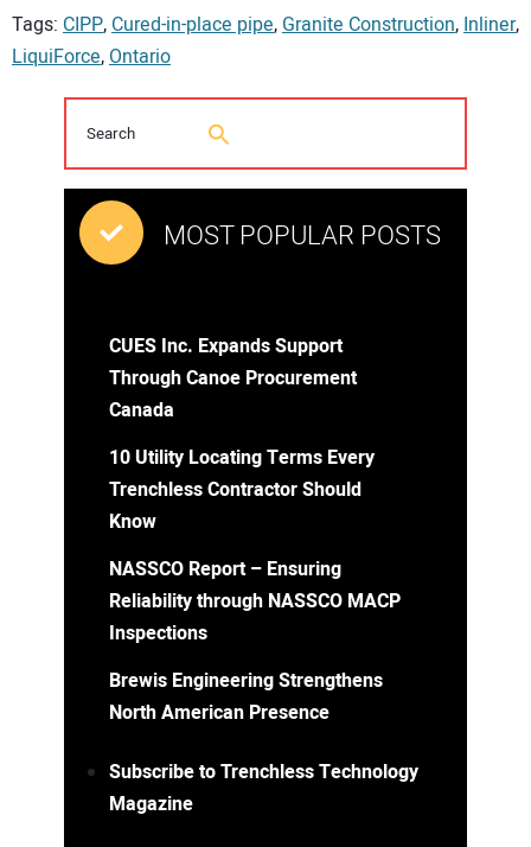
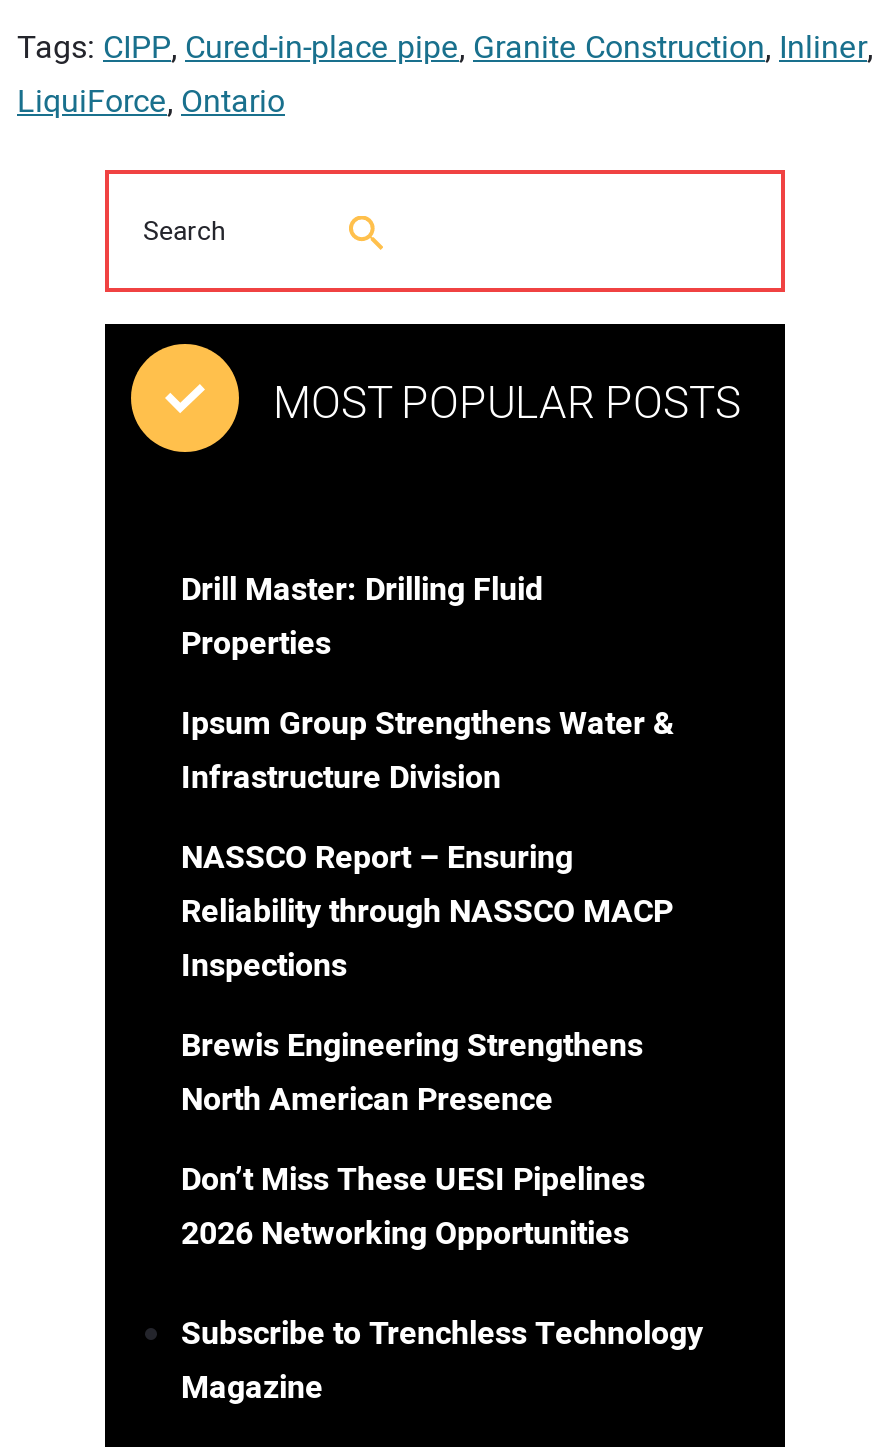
- CUES Inc. Expands Support
- Through Canoe Procurement
- Canada
+ Drill Master: Drilling Fluid
+ Properties

- 10 Utility Locating Terms Every
- Trenchless Contractor Should
- Know
+ Ipsum Group Strengthens Water &
+ Infrastructure Division

moved up: NASSCO Report – Ensuring | Reliability through NASSCO MACP | Inspections | Brewis Engineering Strengthens | North American Presence

+ Don’t Miss These UESI Pipelines
+ 2026 Networking Opportunities
